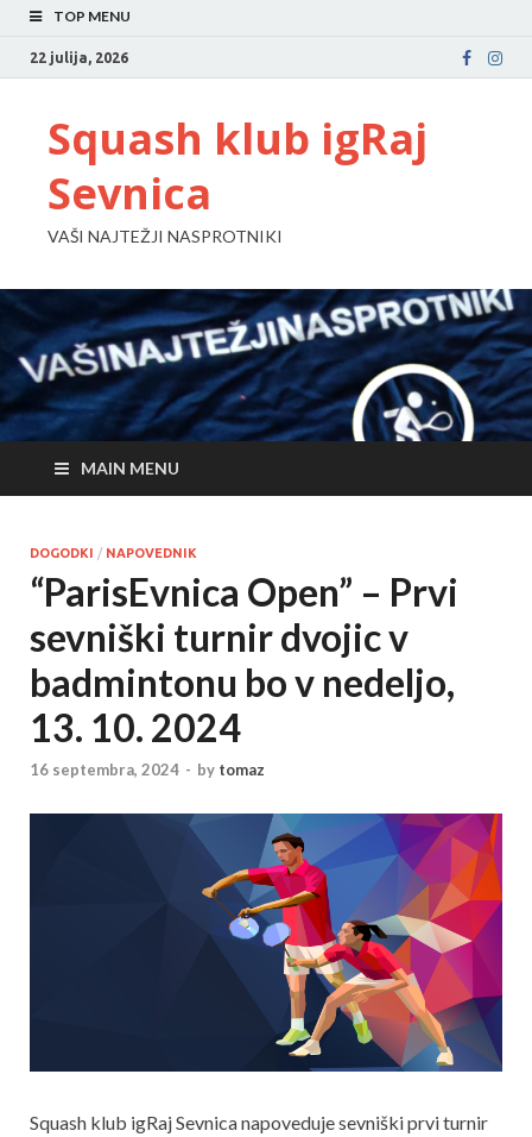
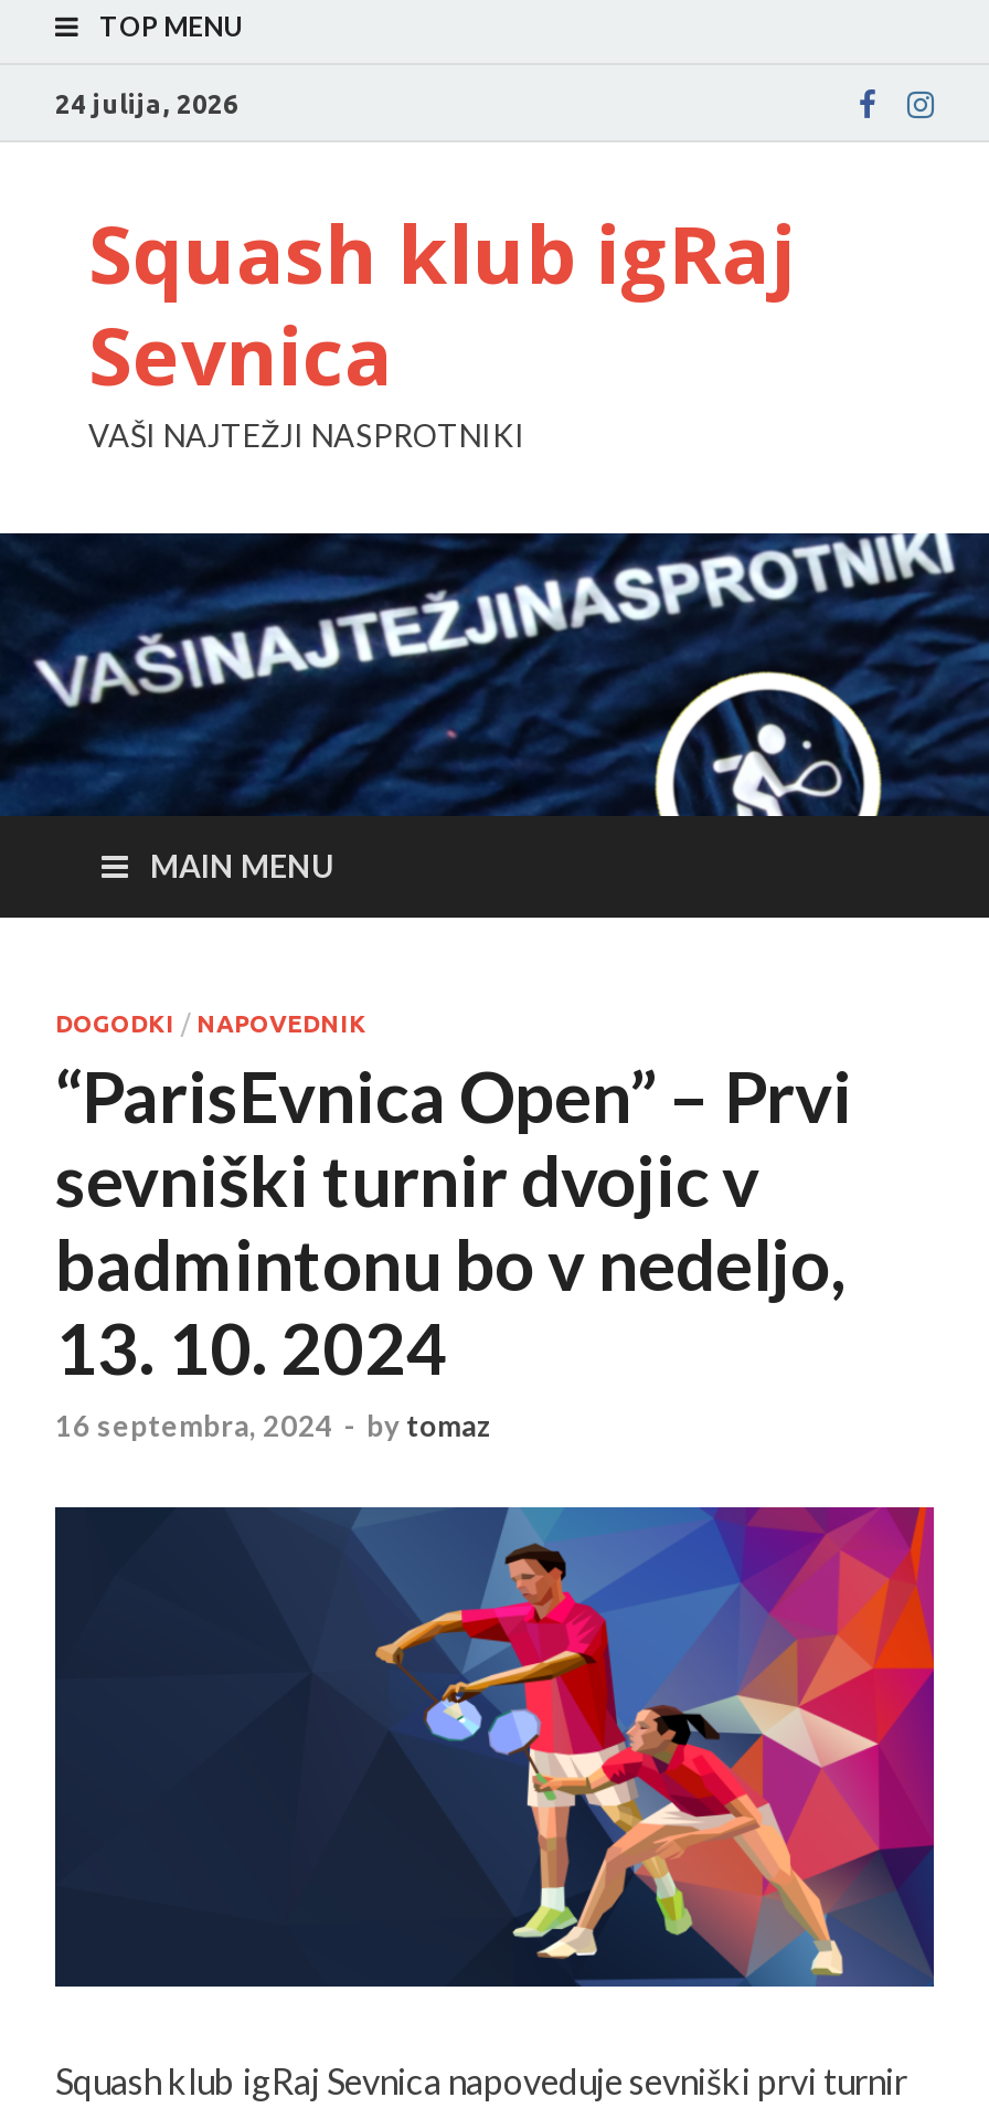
- 22 julija, 2026
+ 24 julija, 2026
